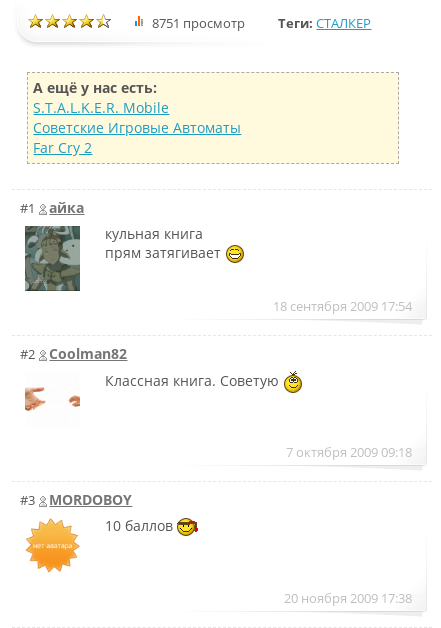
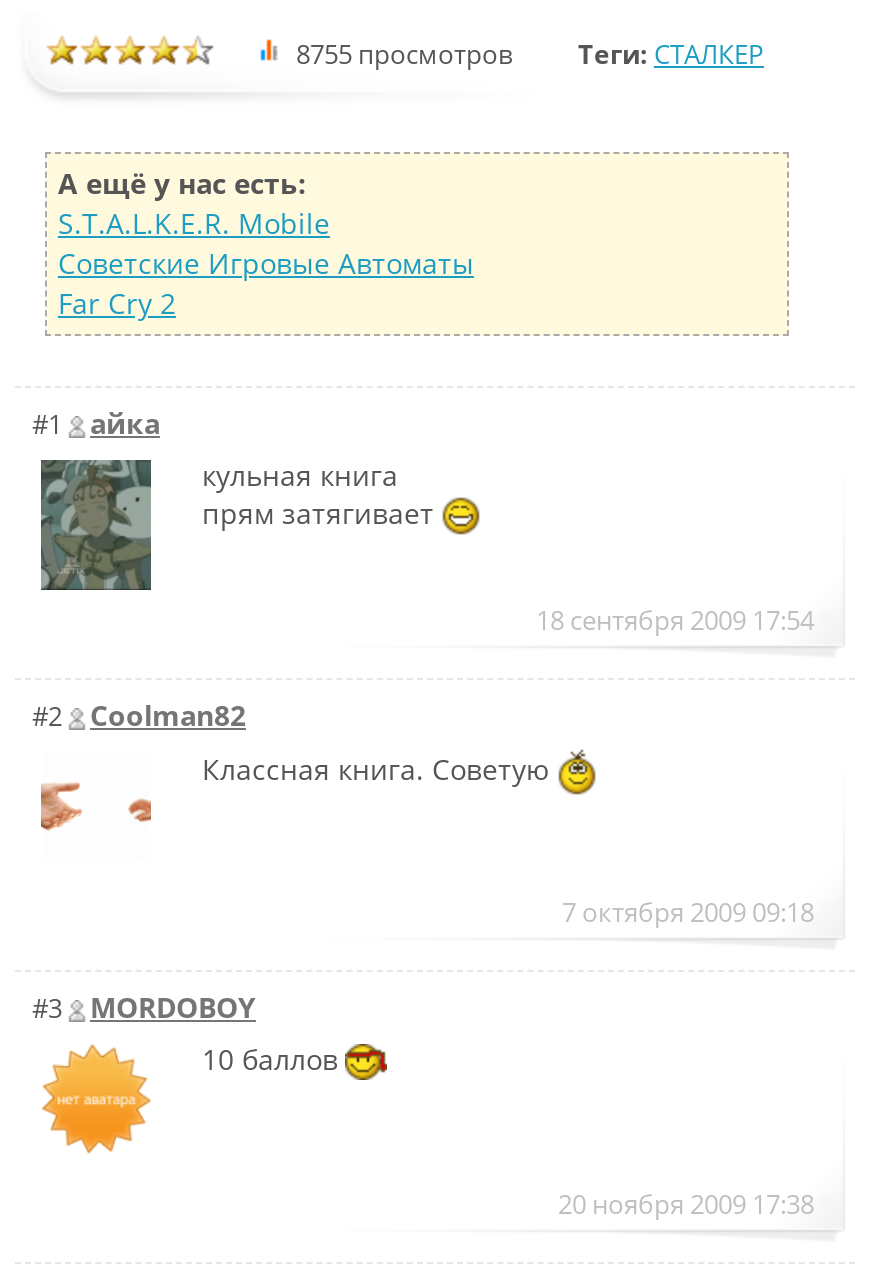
- 8751 просмотр Теги: СТАЛКЕР
+ 8755 просмотров Теги: СТАЛКЕР
